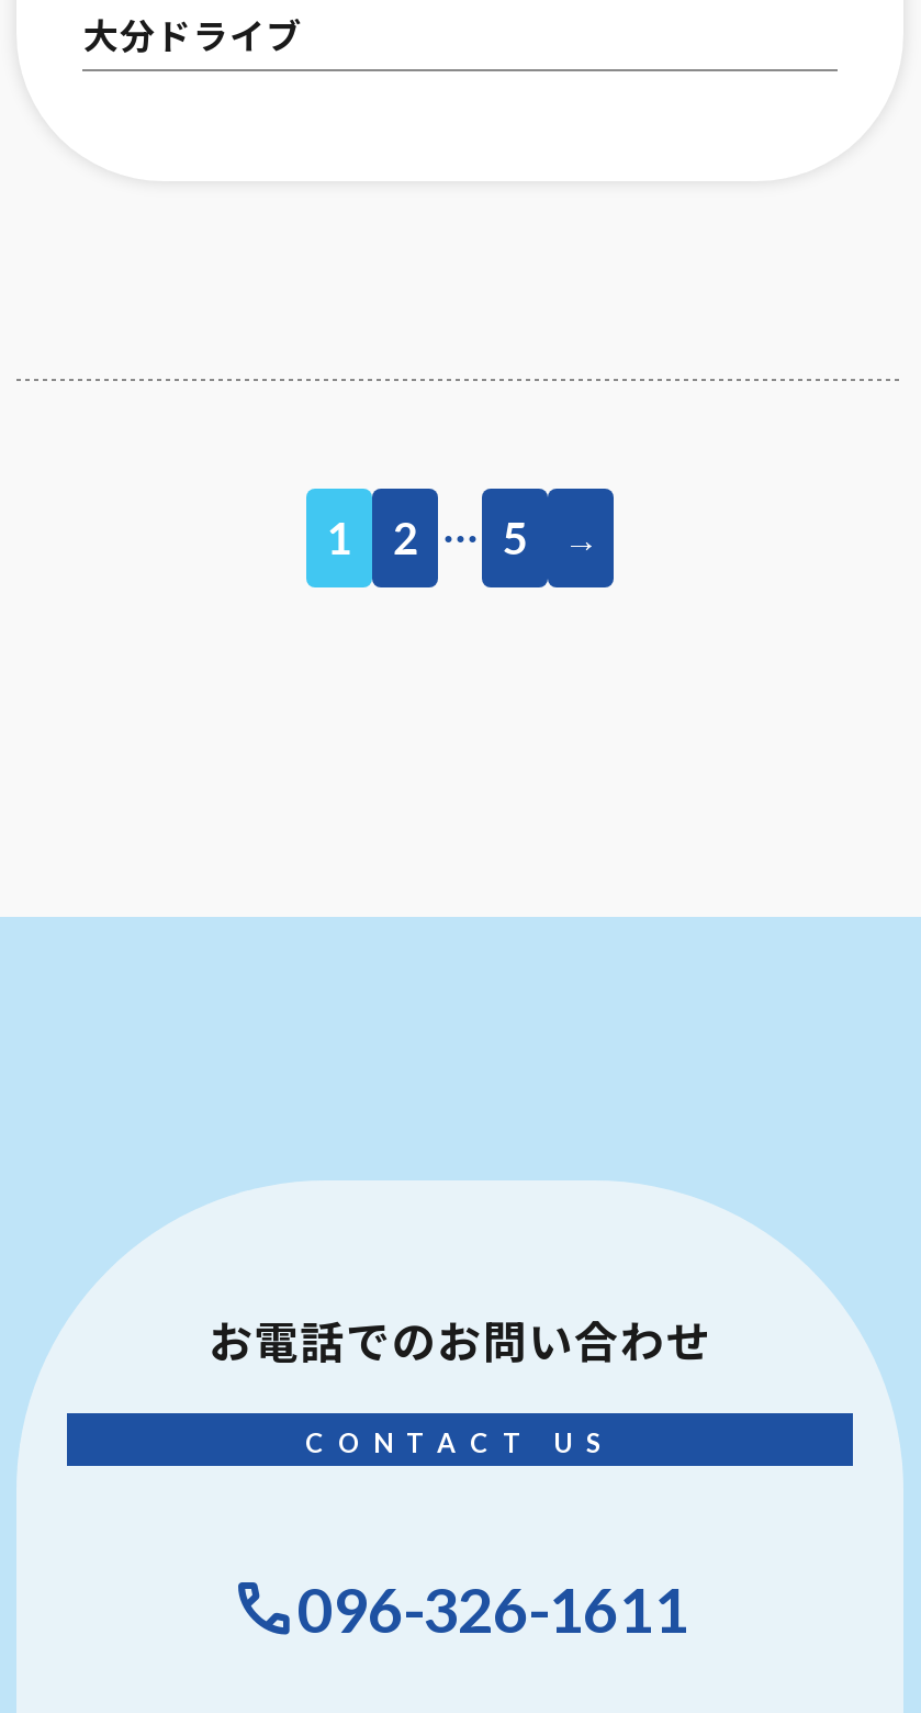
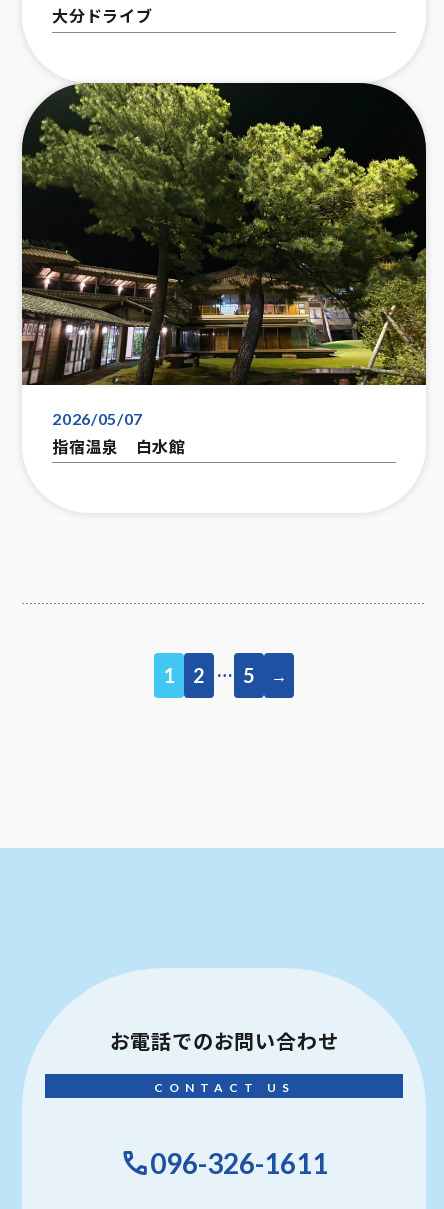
+ [image]
+ 2026/05/07
+ 指宿温泉 白水館
